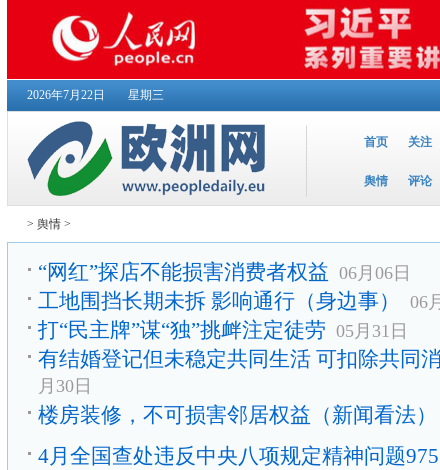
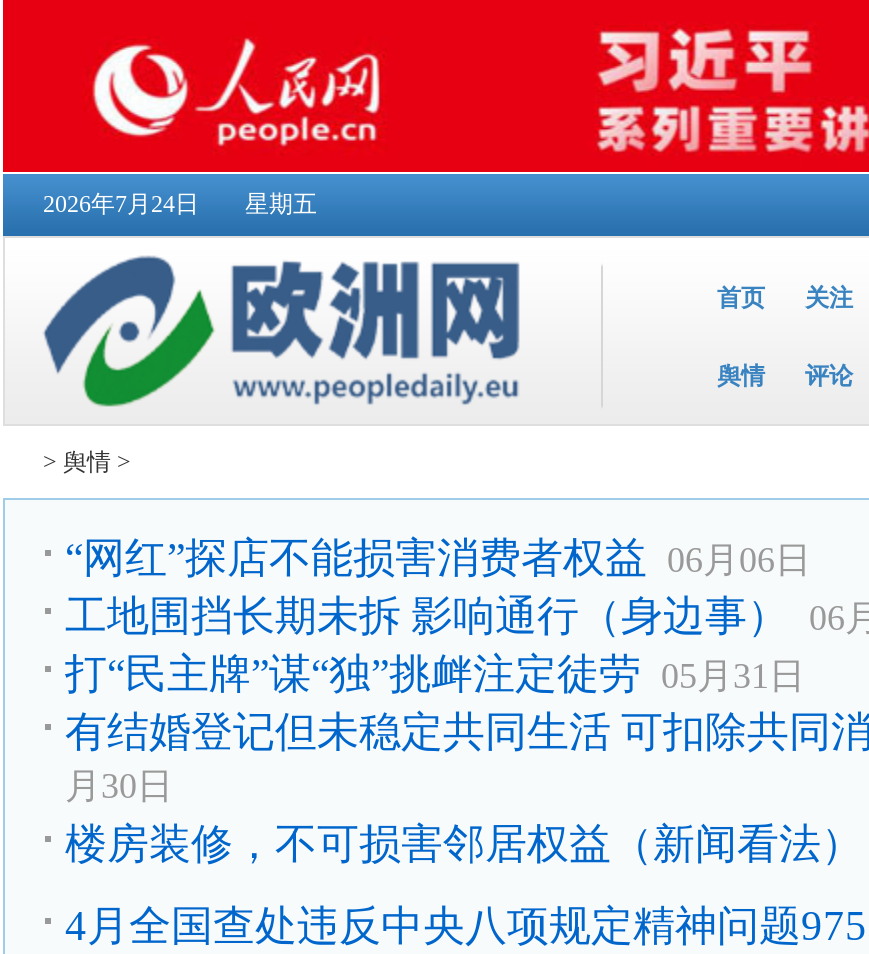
- 2026年7月22日
+ 2026年7月24日

- 星期三
+ 星期五
